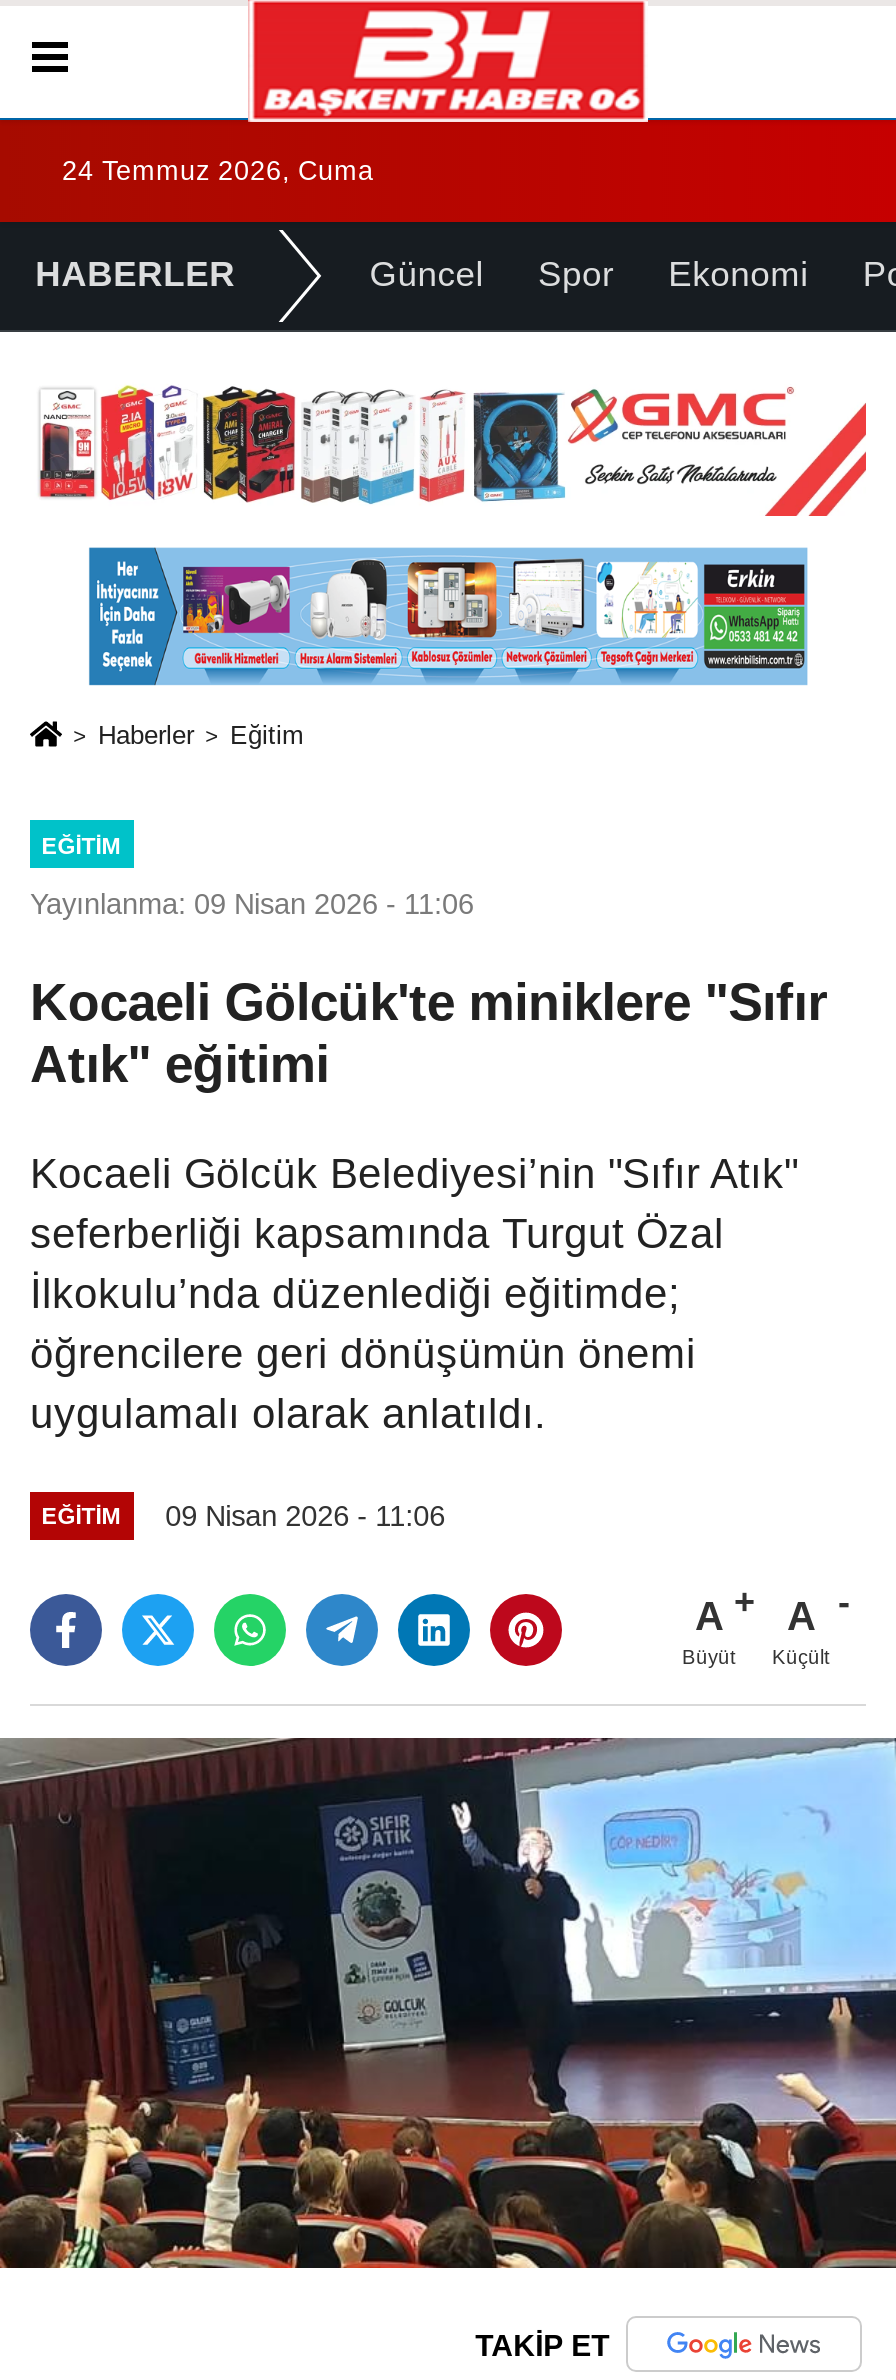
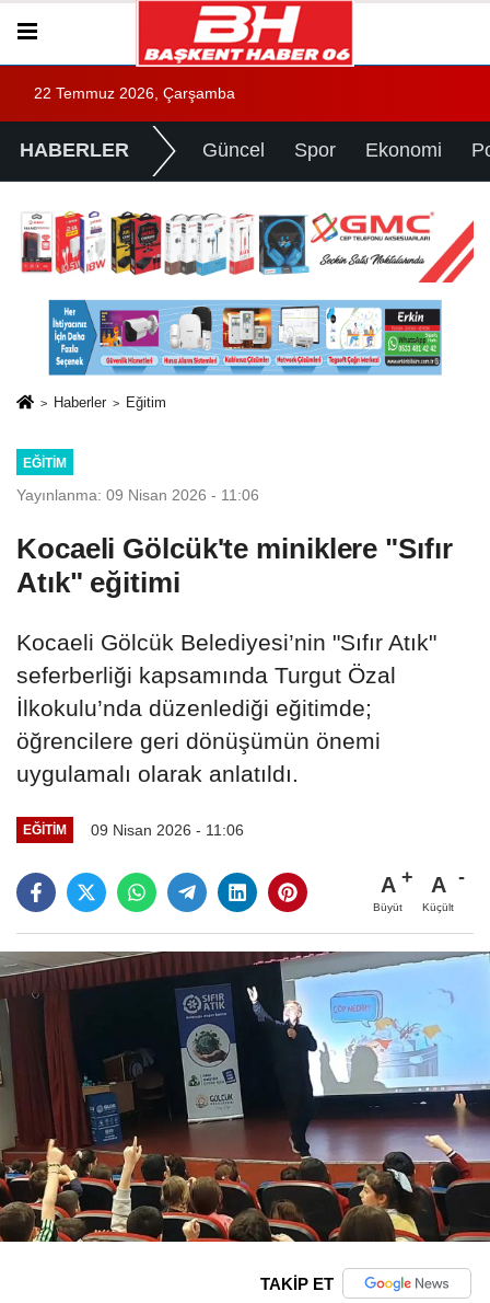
- 24 Temmuz 2026, Cuma
+ 22 Temmuz 2026, Çarşamba
